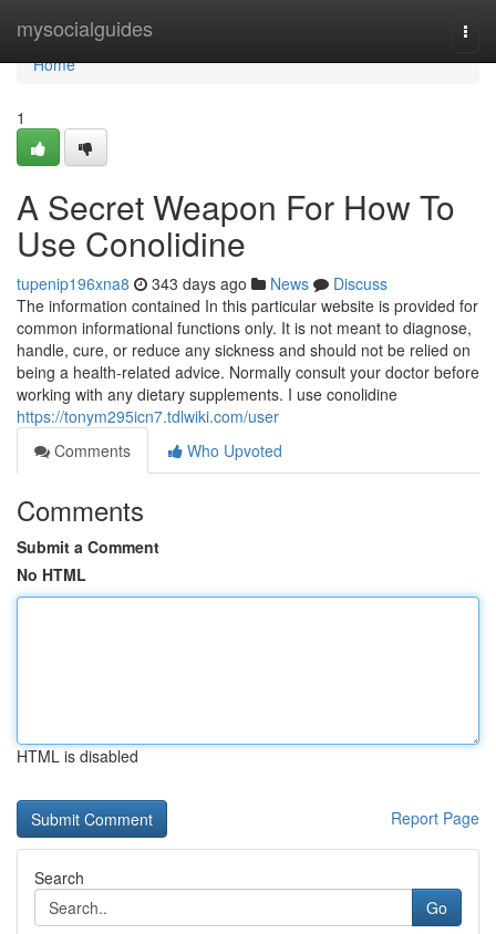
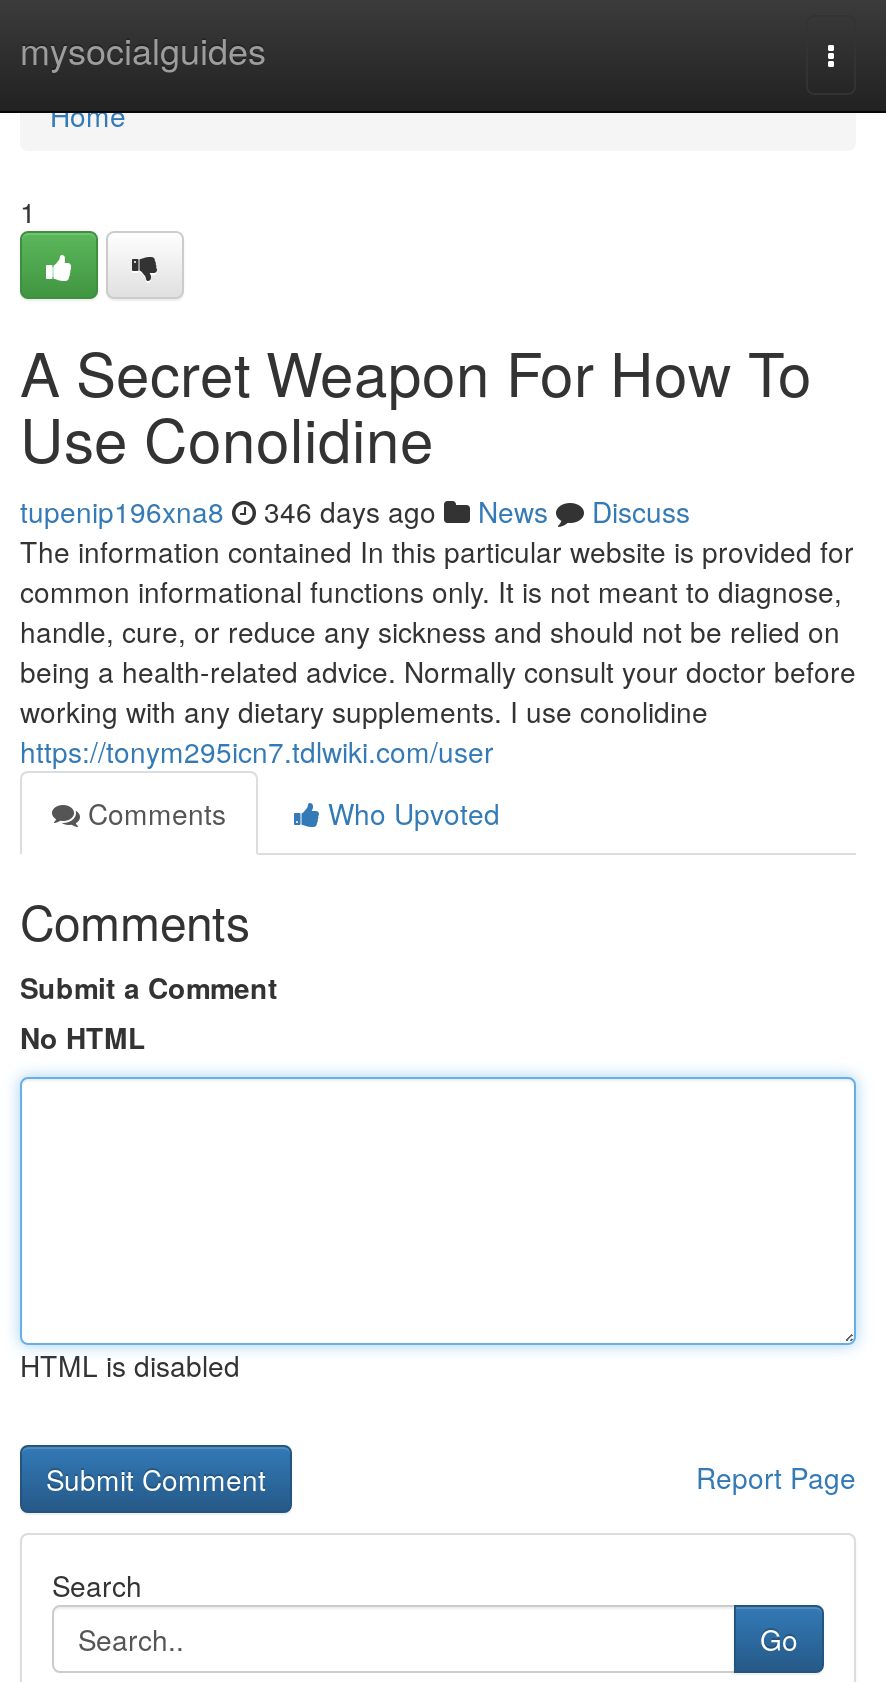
- tupenip196xna8 343 days ago News Discuss
+ tupenip196xna8 346 days ago News Discuss
